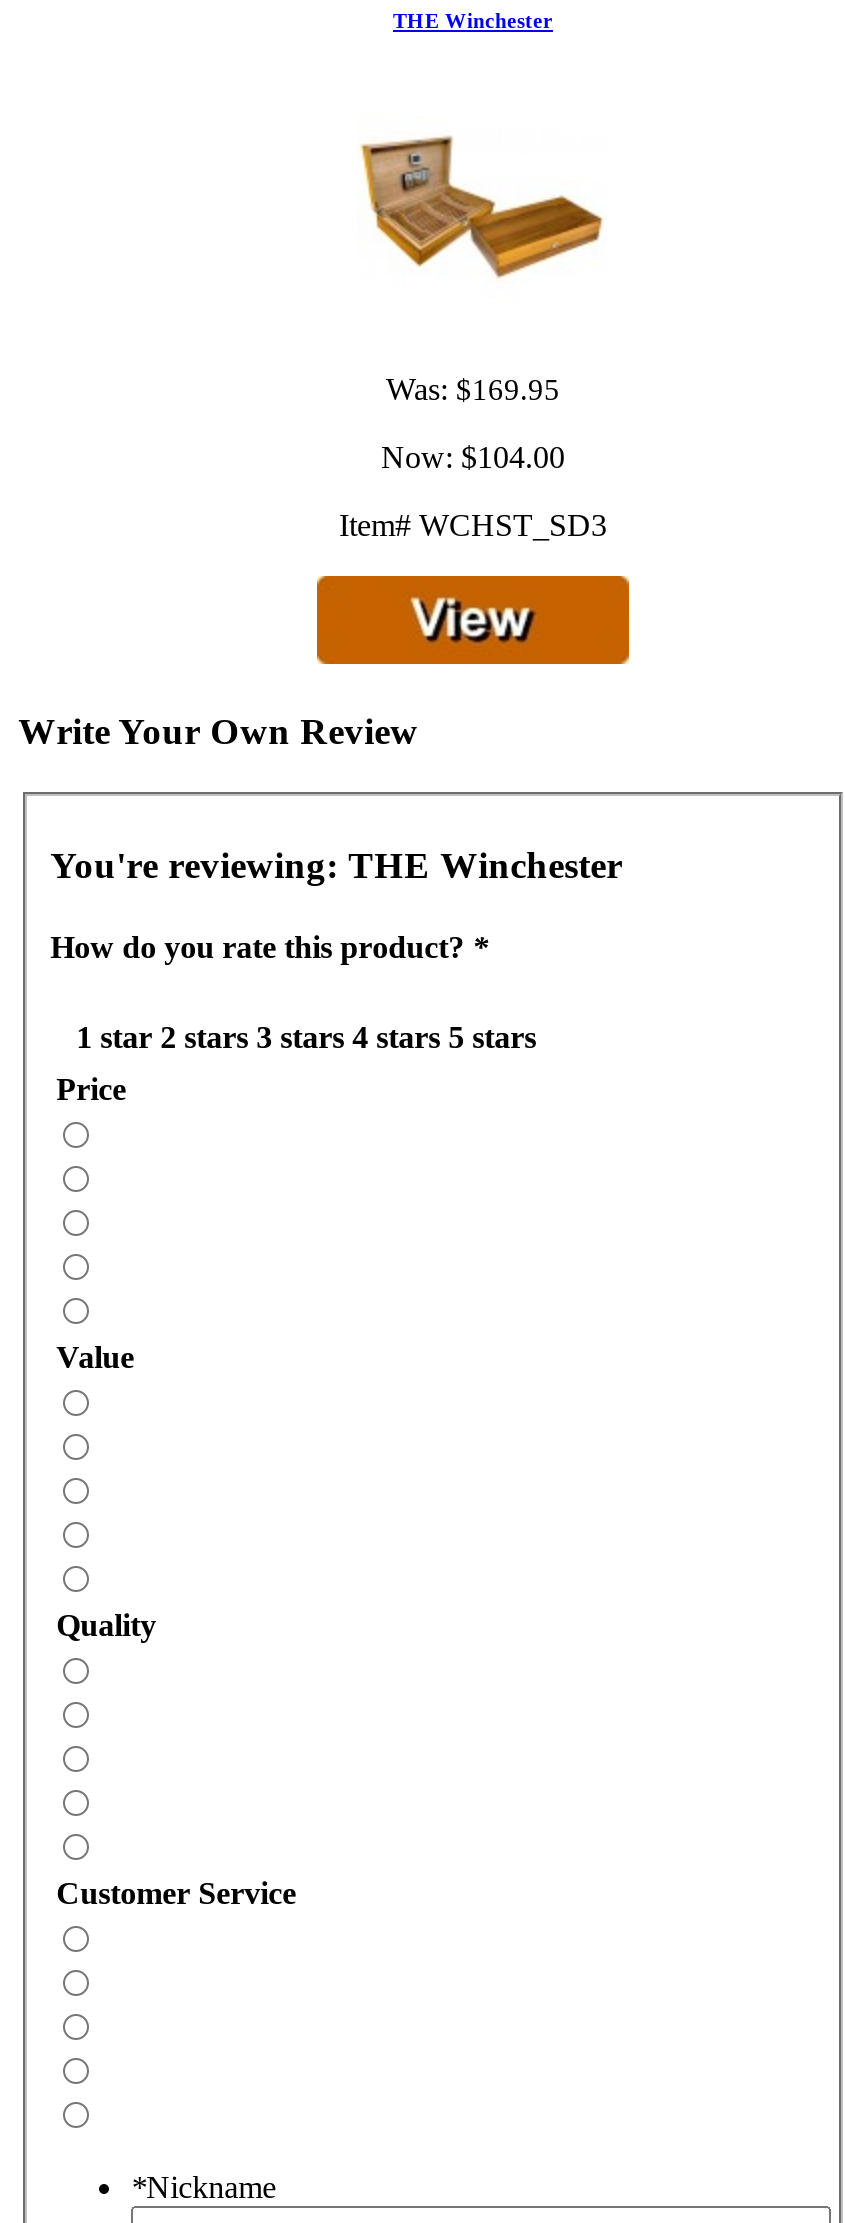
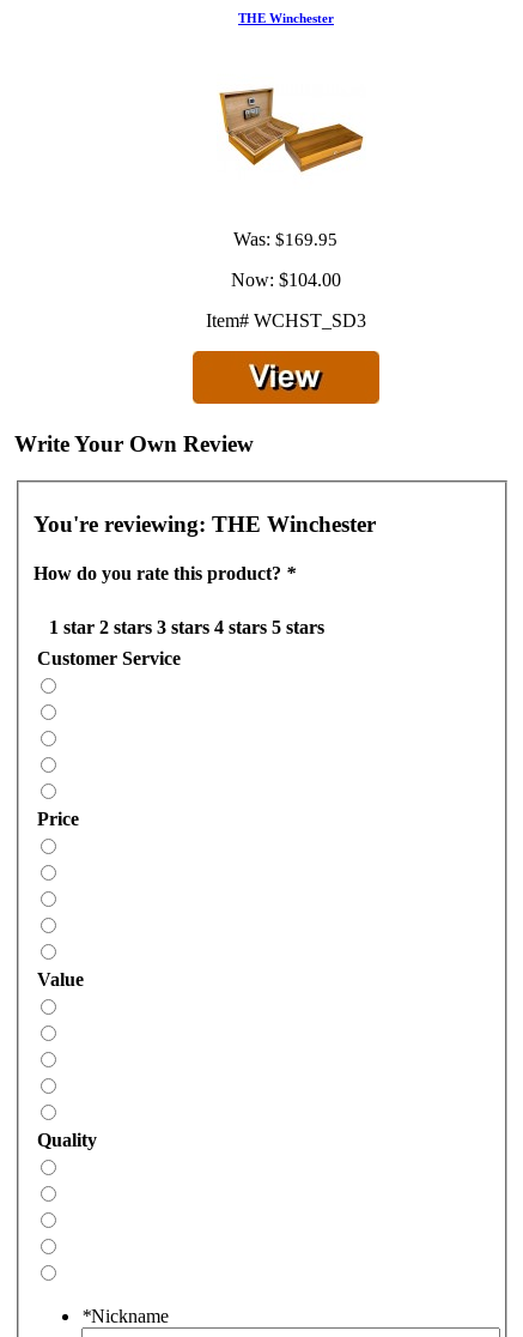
moved down: Price | Value | Quality

moved up: Customer Service
